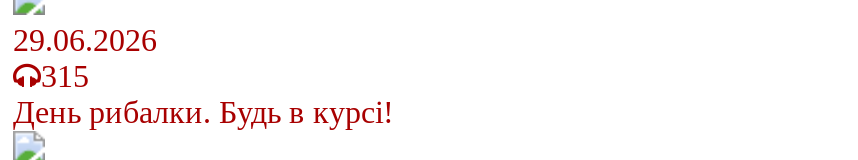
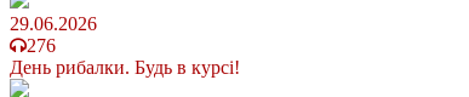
- 315
+ 276
